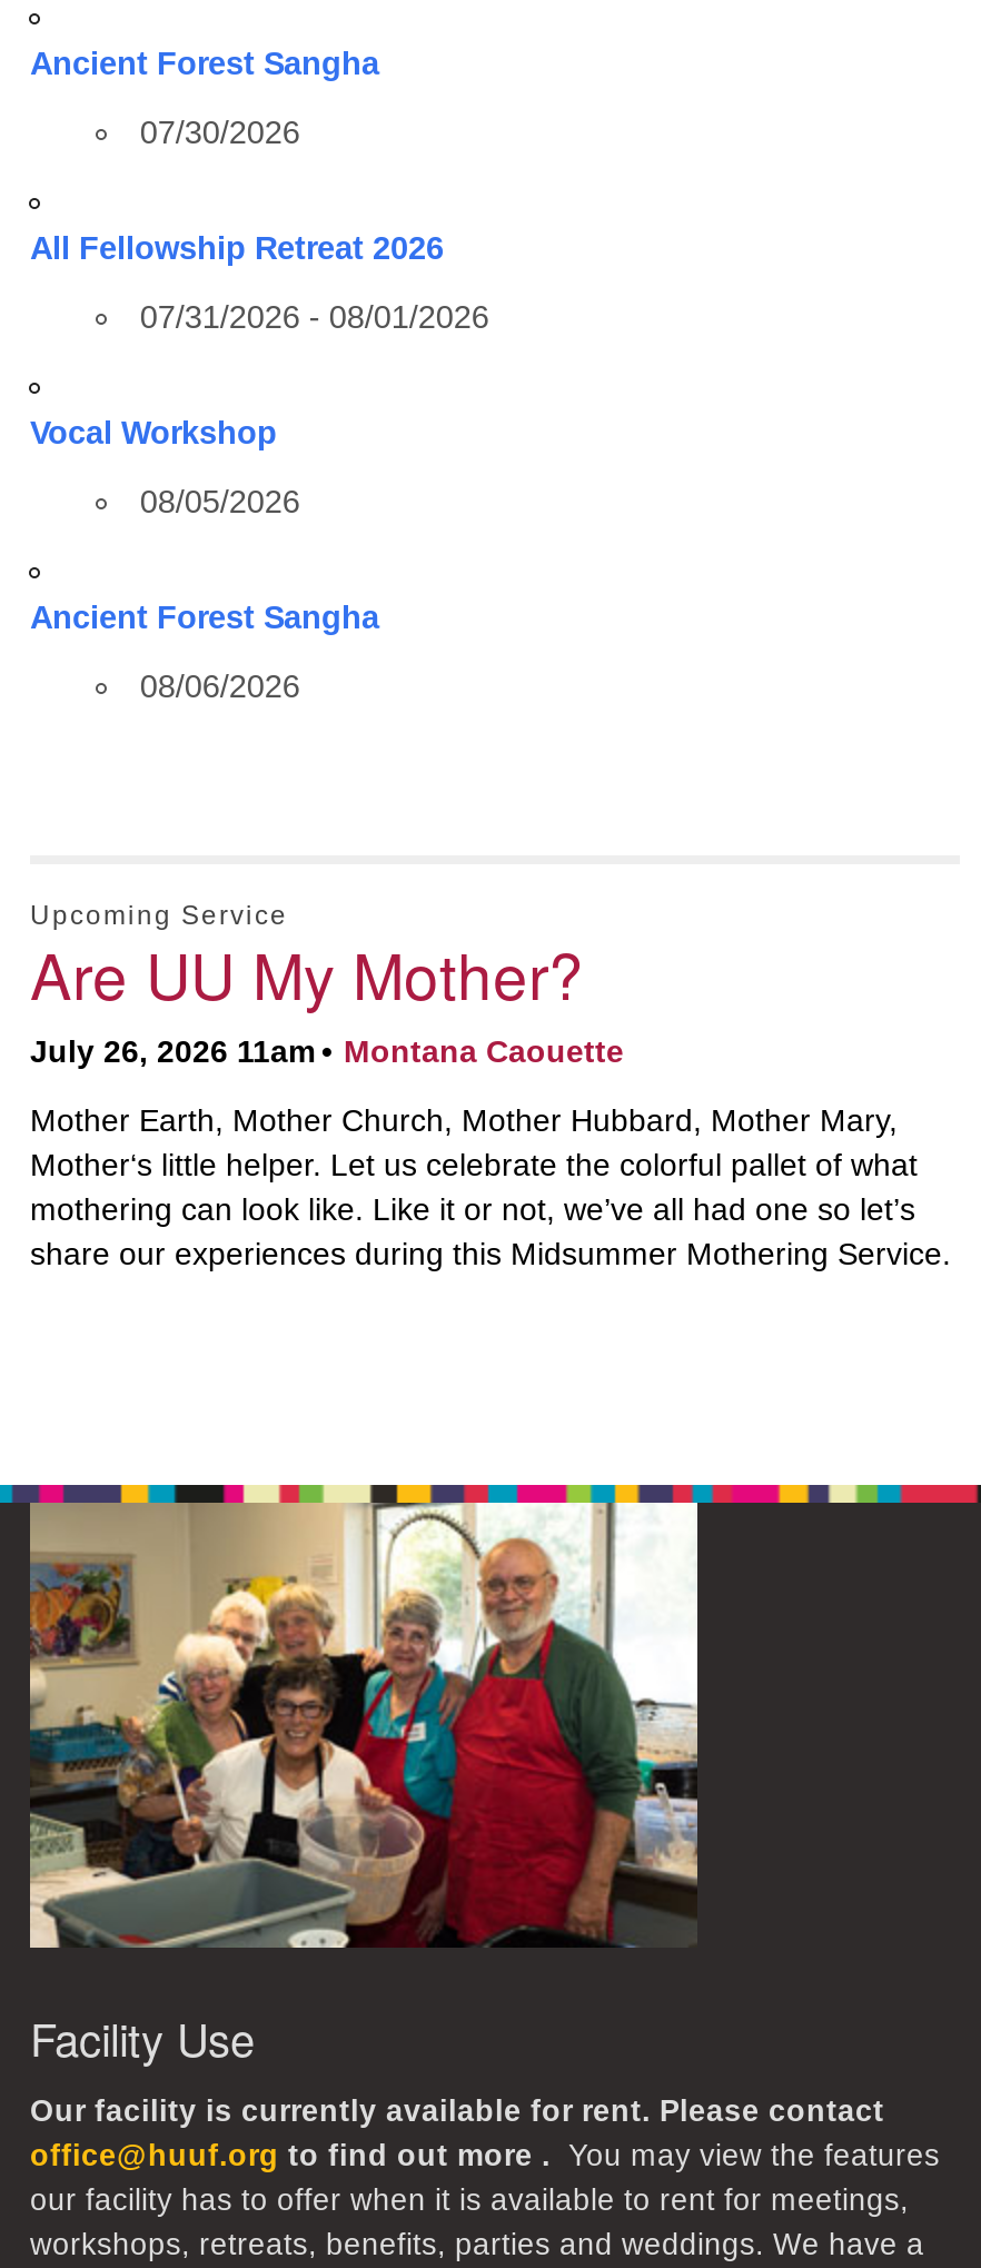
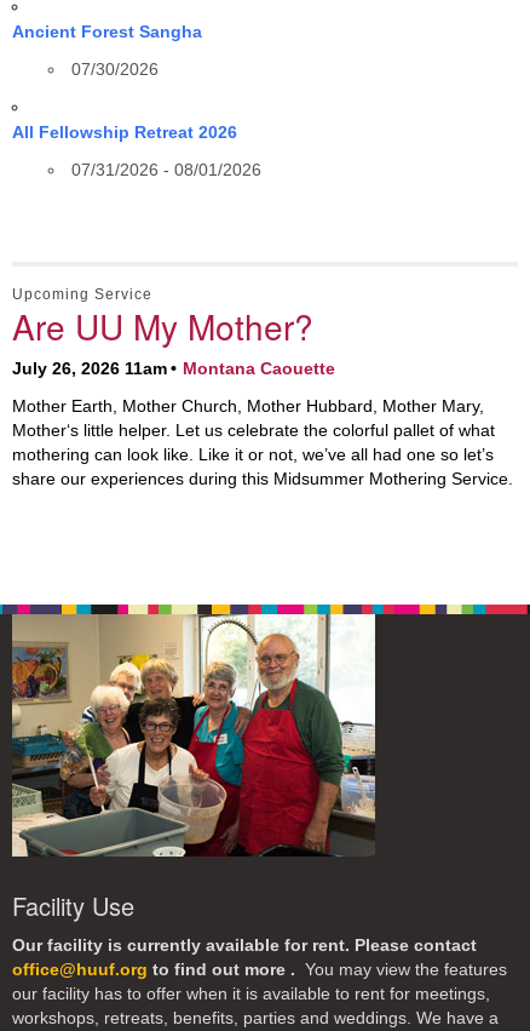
- Vocal Workshop
- 08/05/2026
- Ancient Forest Sangha
- 08/06/2026
